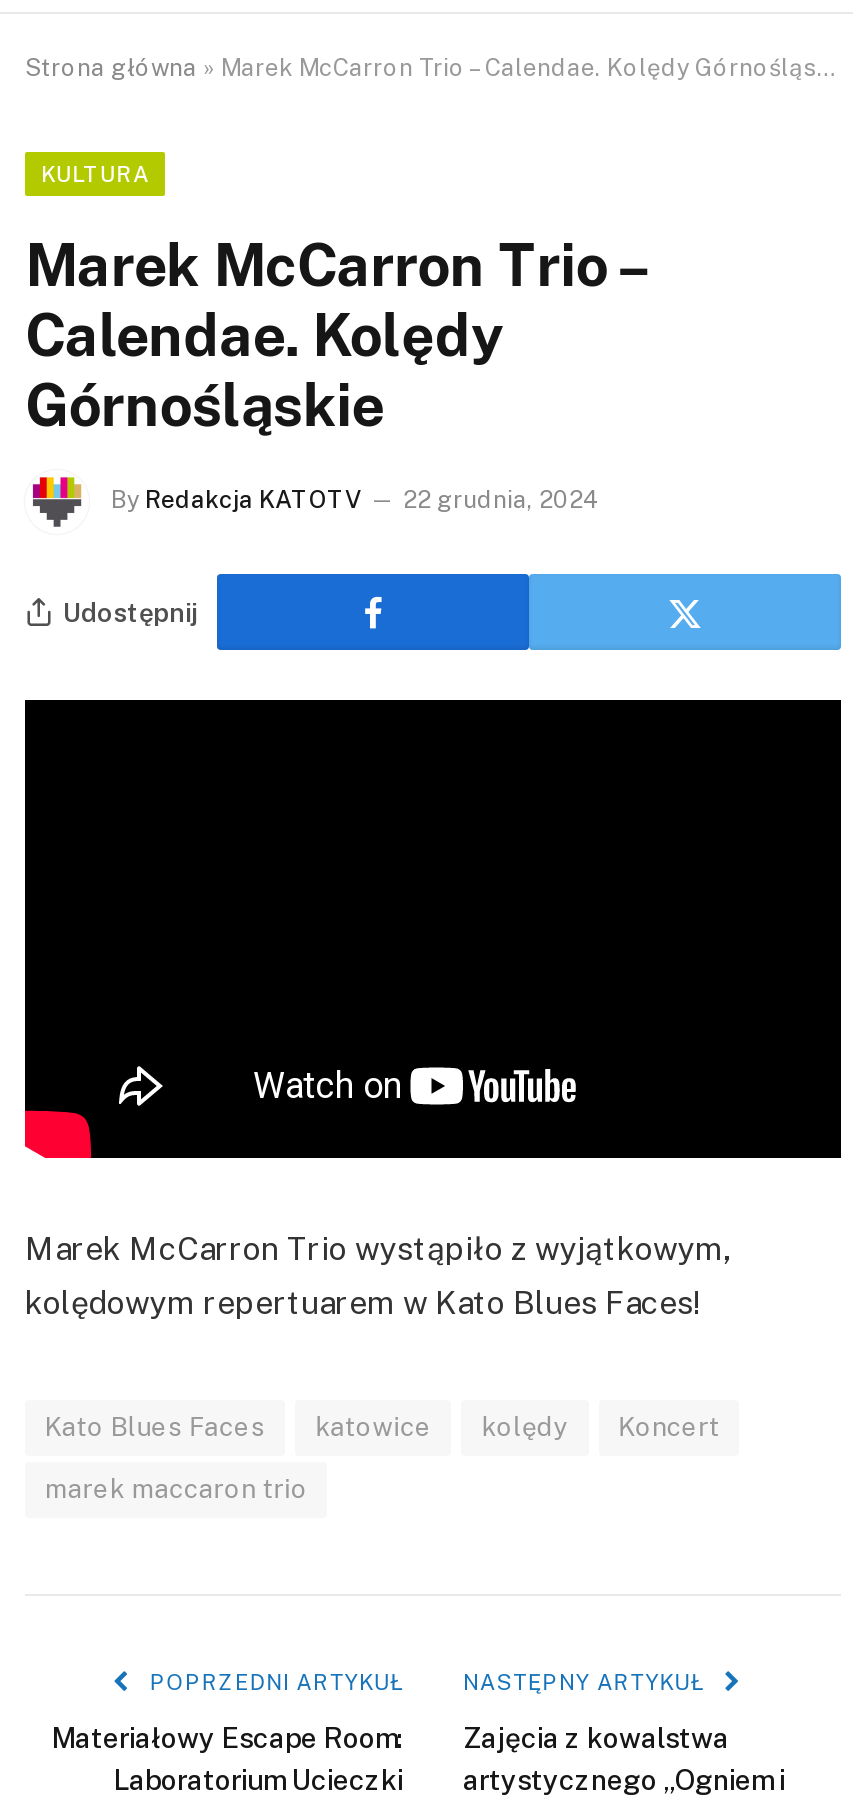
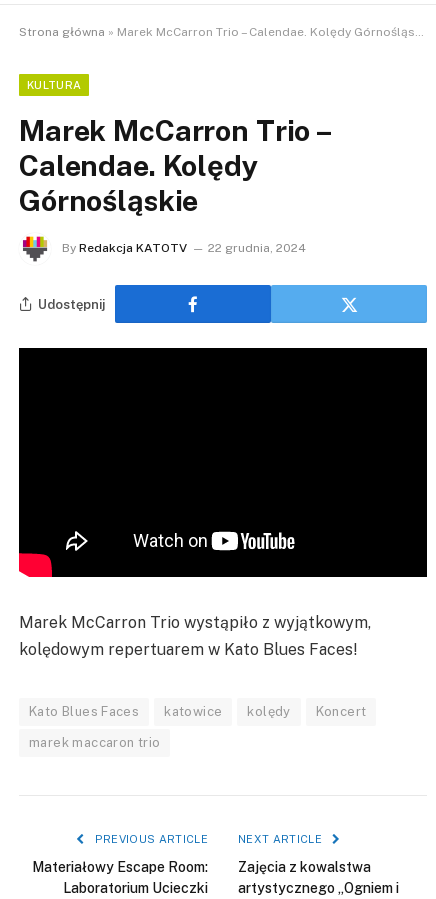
- POPRZEDNI ARTYKUŁ
+ PREVIOUS ARTICLE

- NASTĘPNY ARTYKUŁ
+ NEXT ARTICLE
